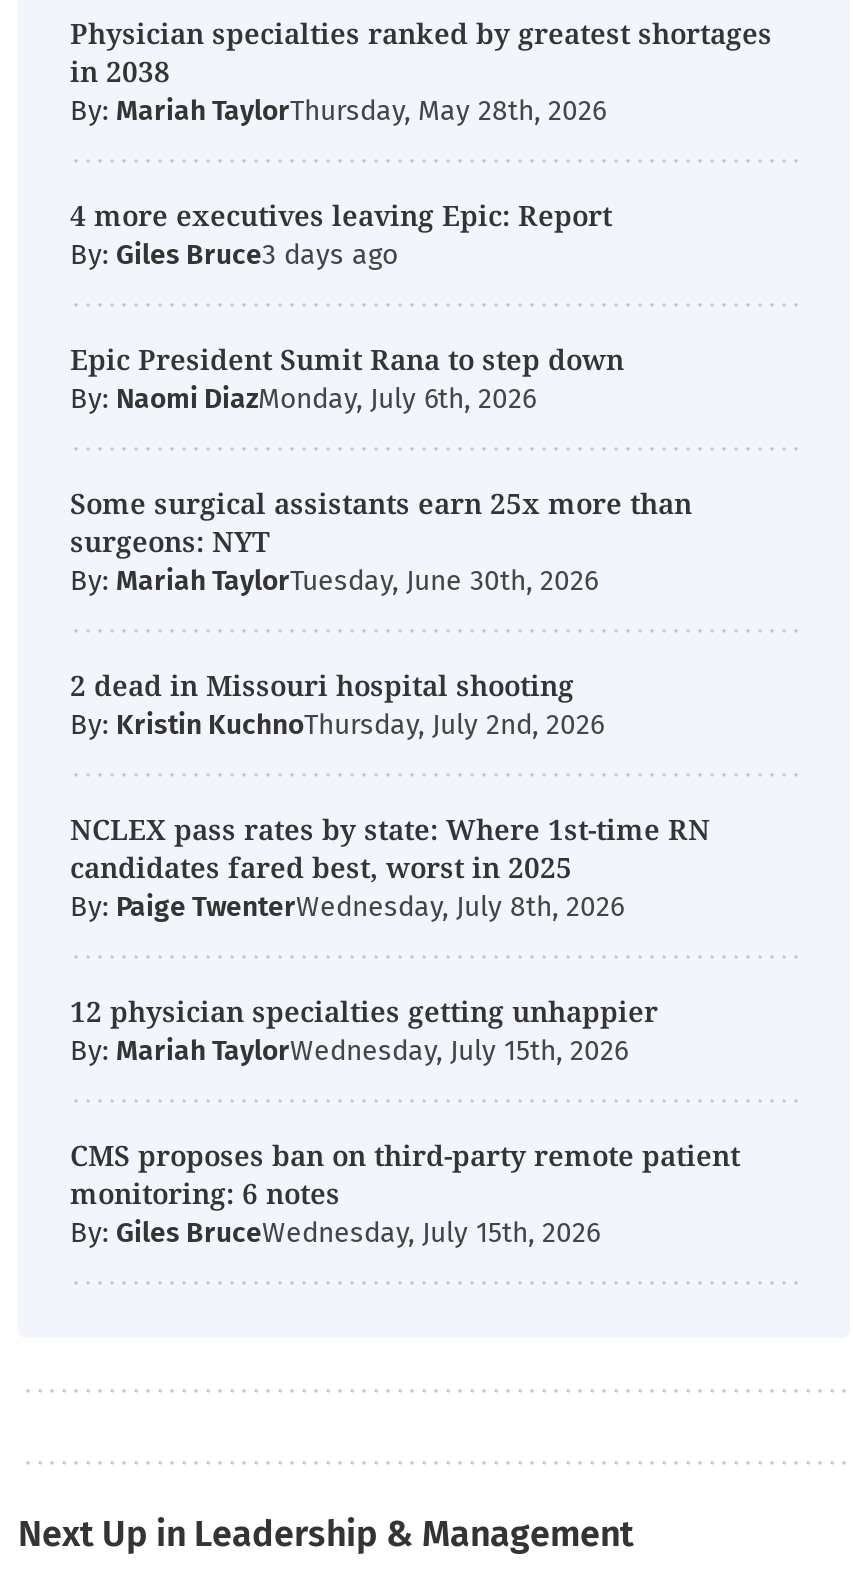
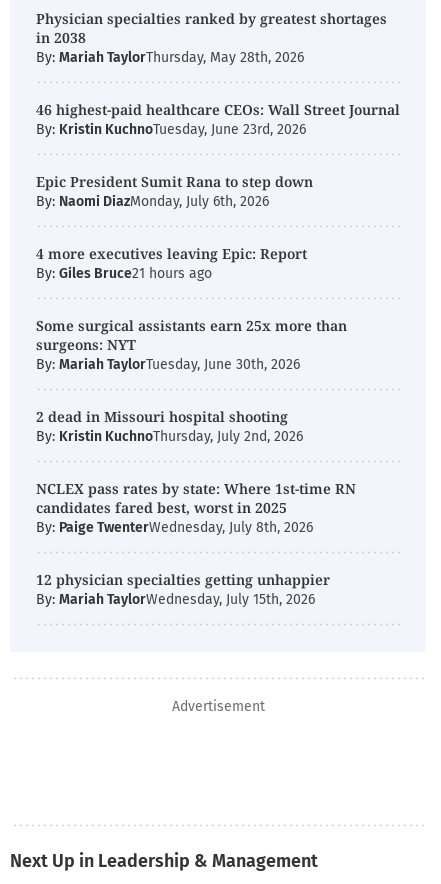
moved down: 4 more executives leaving Epic: Report

- By: Giles Bruce
+ 46 highest-paid healthcare CEOs: Wall Street Journal
+ By: Kristin KuchnoTuesday, June 23rd, 2026

+ By: Giles Bruce21 hours ago

- CMS proposes ban on third-party remote patient
- monitoring: 6 notes
- By: Giles BruceWednesday, July 15th, 2026
+ Advertisement
